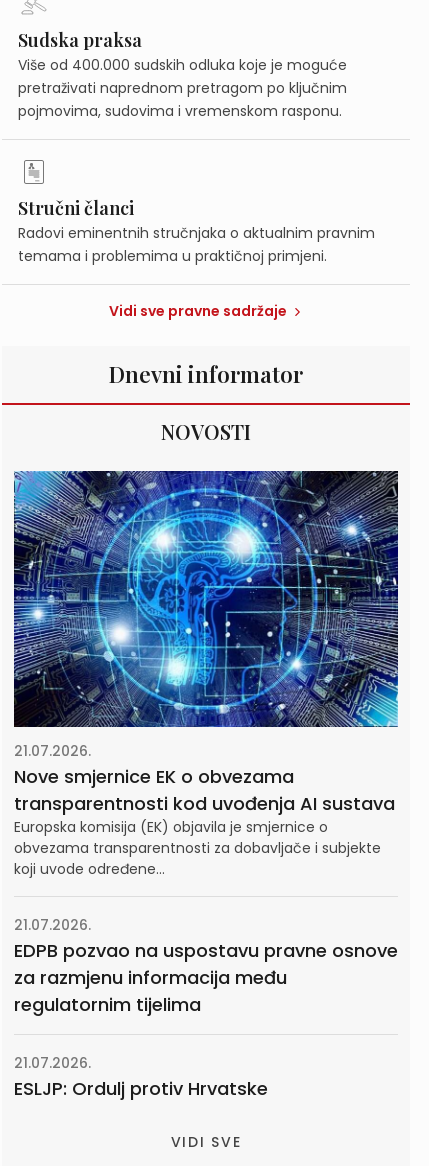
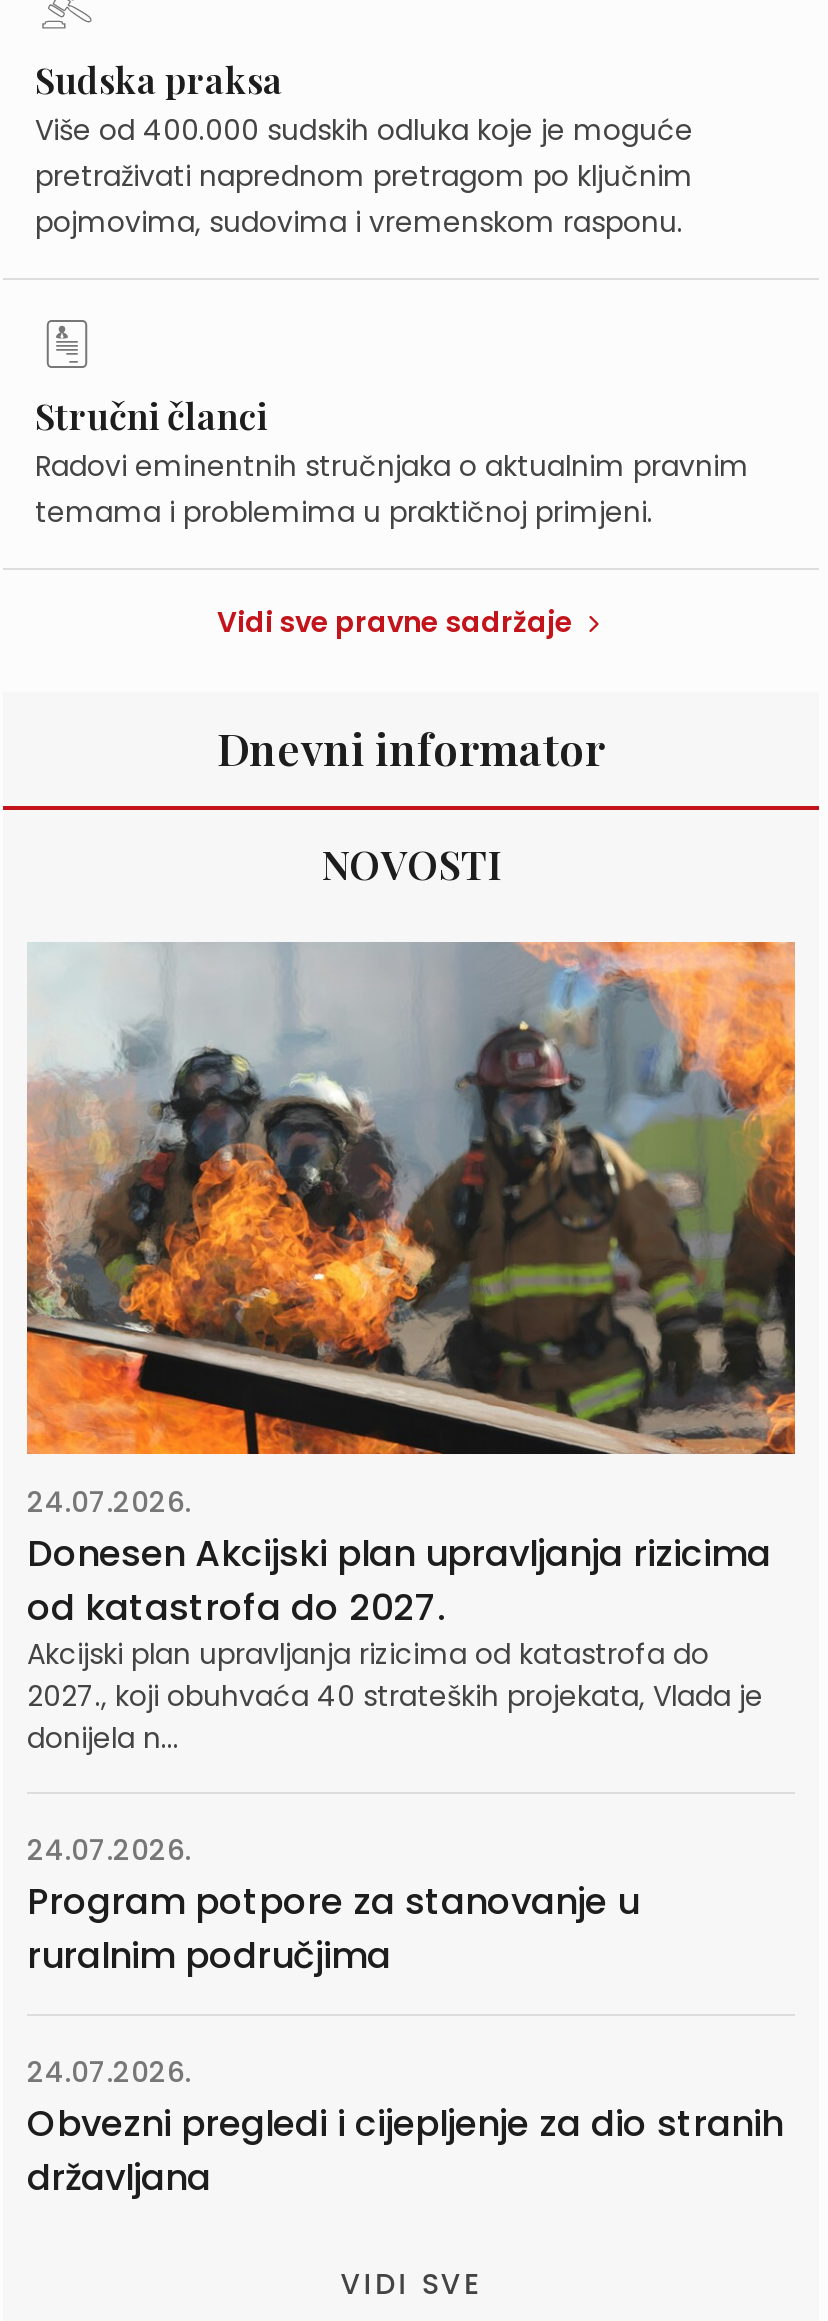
- [image]
- 21.07.2026.
- Nove smjernice EK o obvezama
- transparentnosti kod uvođenja AI sustava
- Europska komisija (EK) objavila je smjernice o
- obvezama transparentnosti za dobavljače i subjekte
- koji uvode određene...
+ [image]
+ 24.07.2026.
+ Donesen Akcijski plan upravljanja rizicima
+ od katastrofa do 2027.
+ Akcijski plan upravljanja rizicima od katastrofa do
+ 2027., koji obuhvaća 40 strateških projekata, Vlada je
+ donijela n...

- 21.07.2026.
- EDPB pozvao na uspostavu pravne osnove
- za razmjenu informacija među
- regulatornim tijelima
+ 24.07.2026.
+ Program potpore za stanovanje u
+ ruralnim područjima

- 21.07.2026.
- ESLJP: Ordulj protiv Hrvatske
+ 24.07.2026.
+ Obvezni pregledi i cijepljenje za dio stranih
+ državljana
